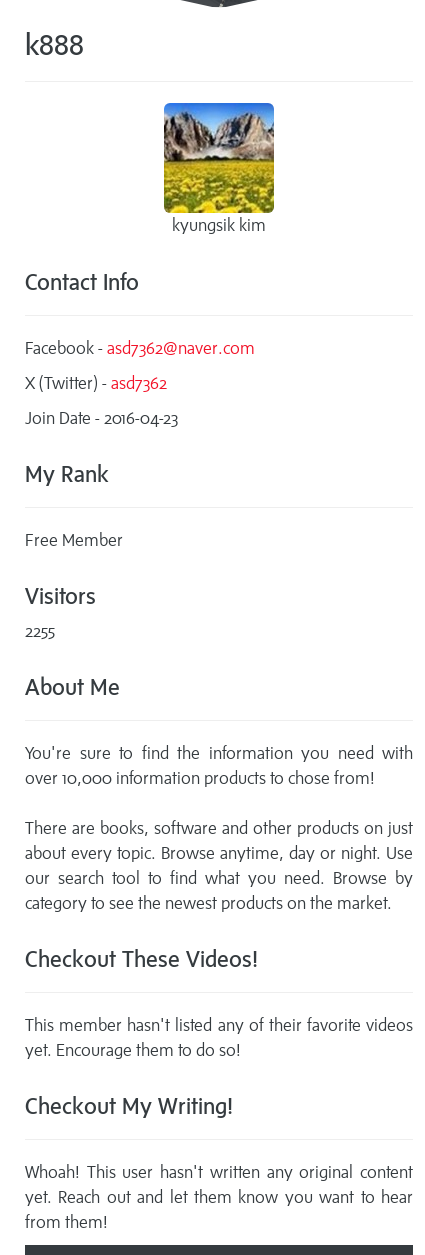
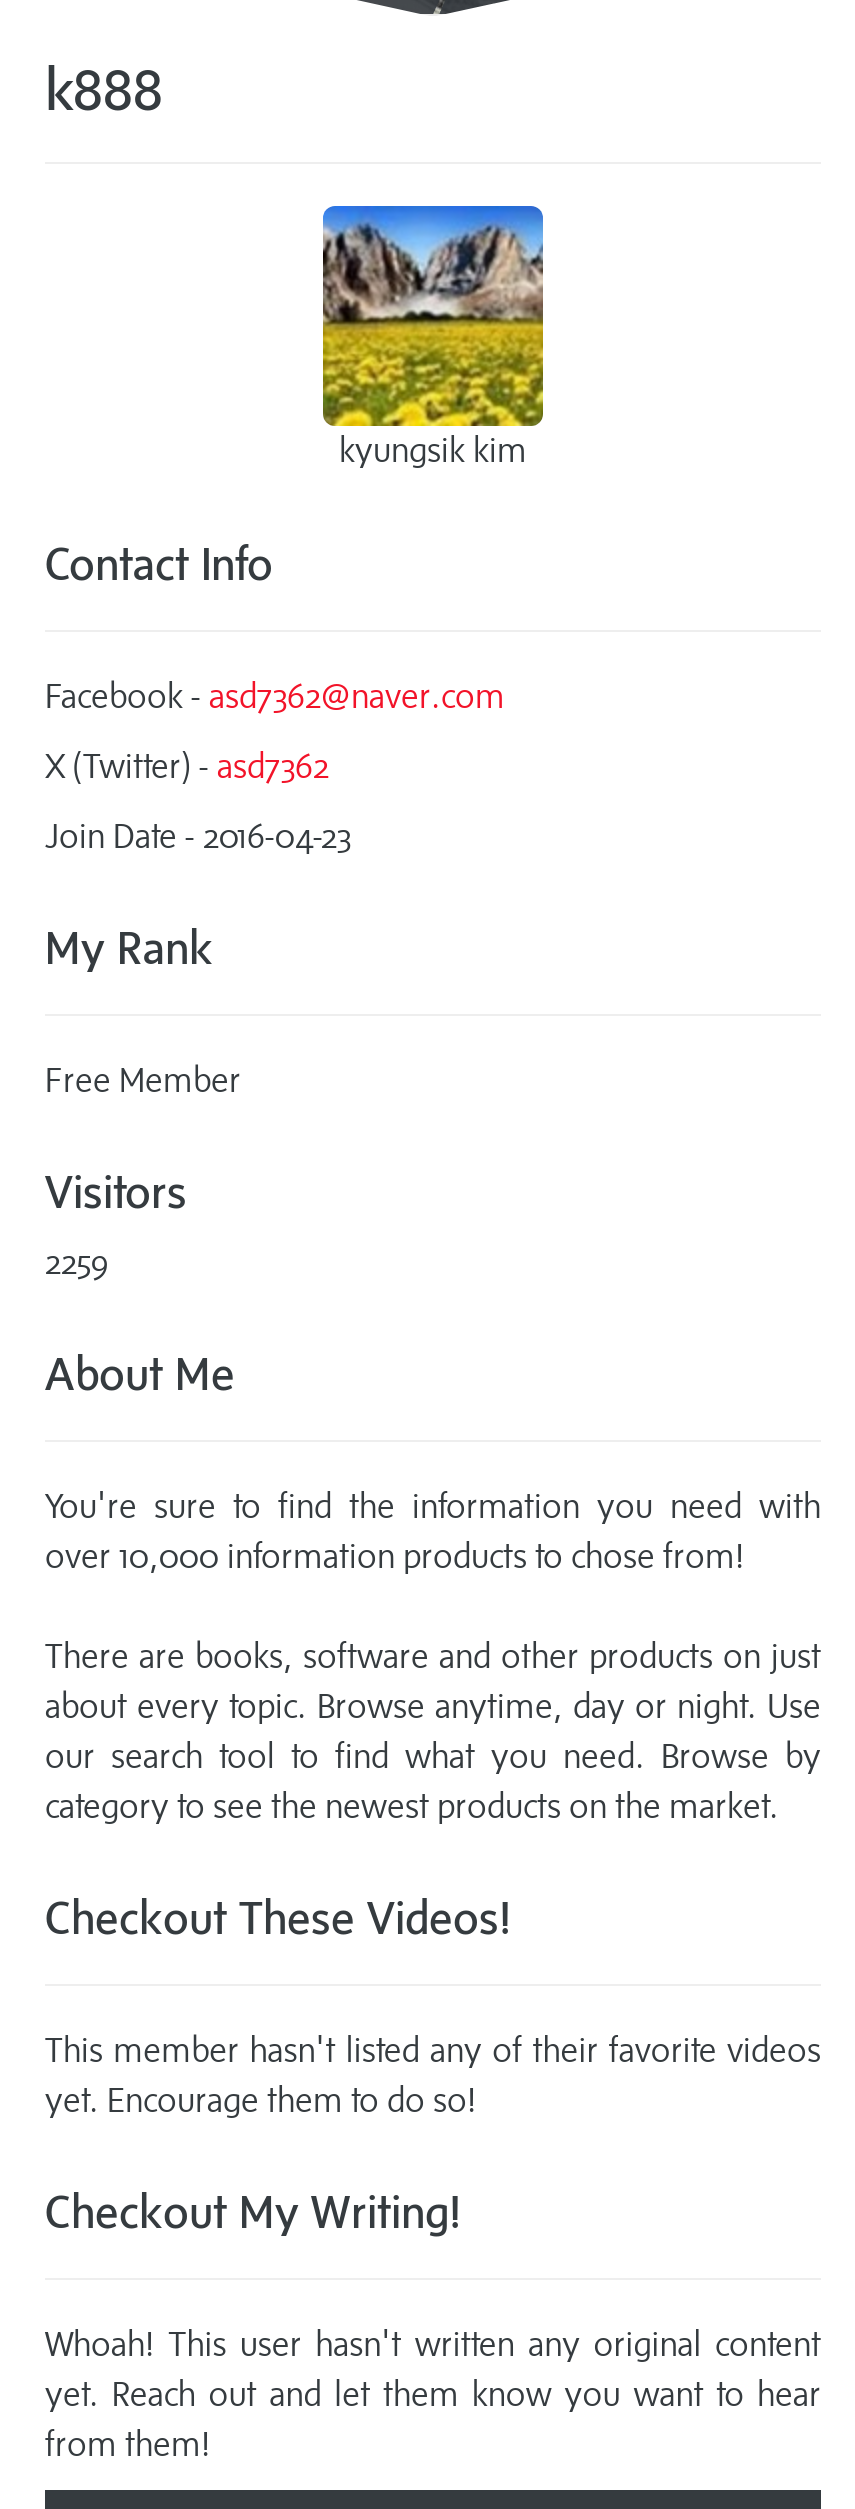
- 2255
+ 2259
